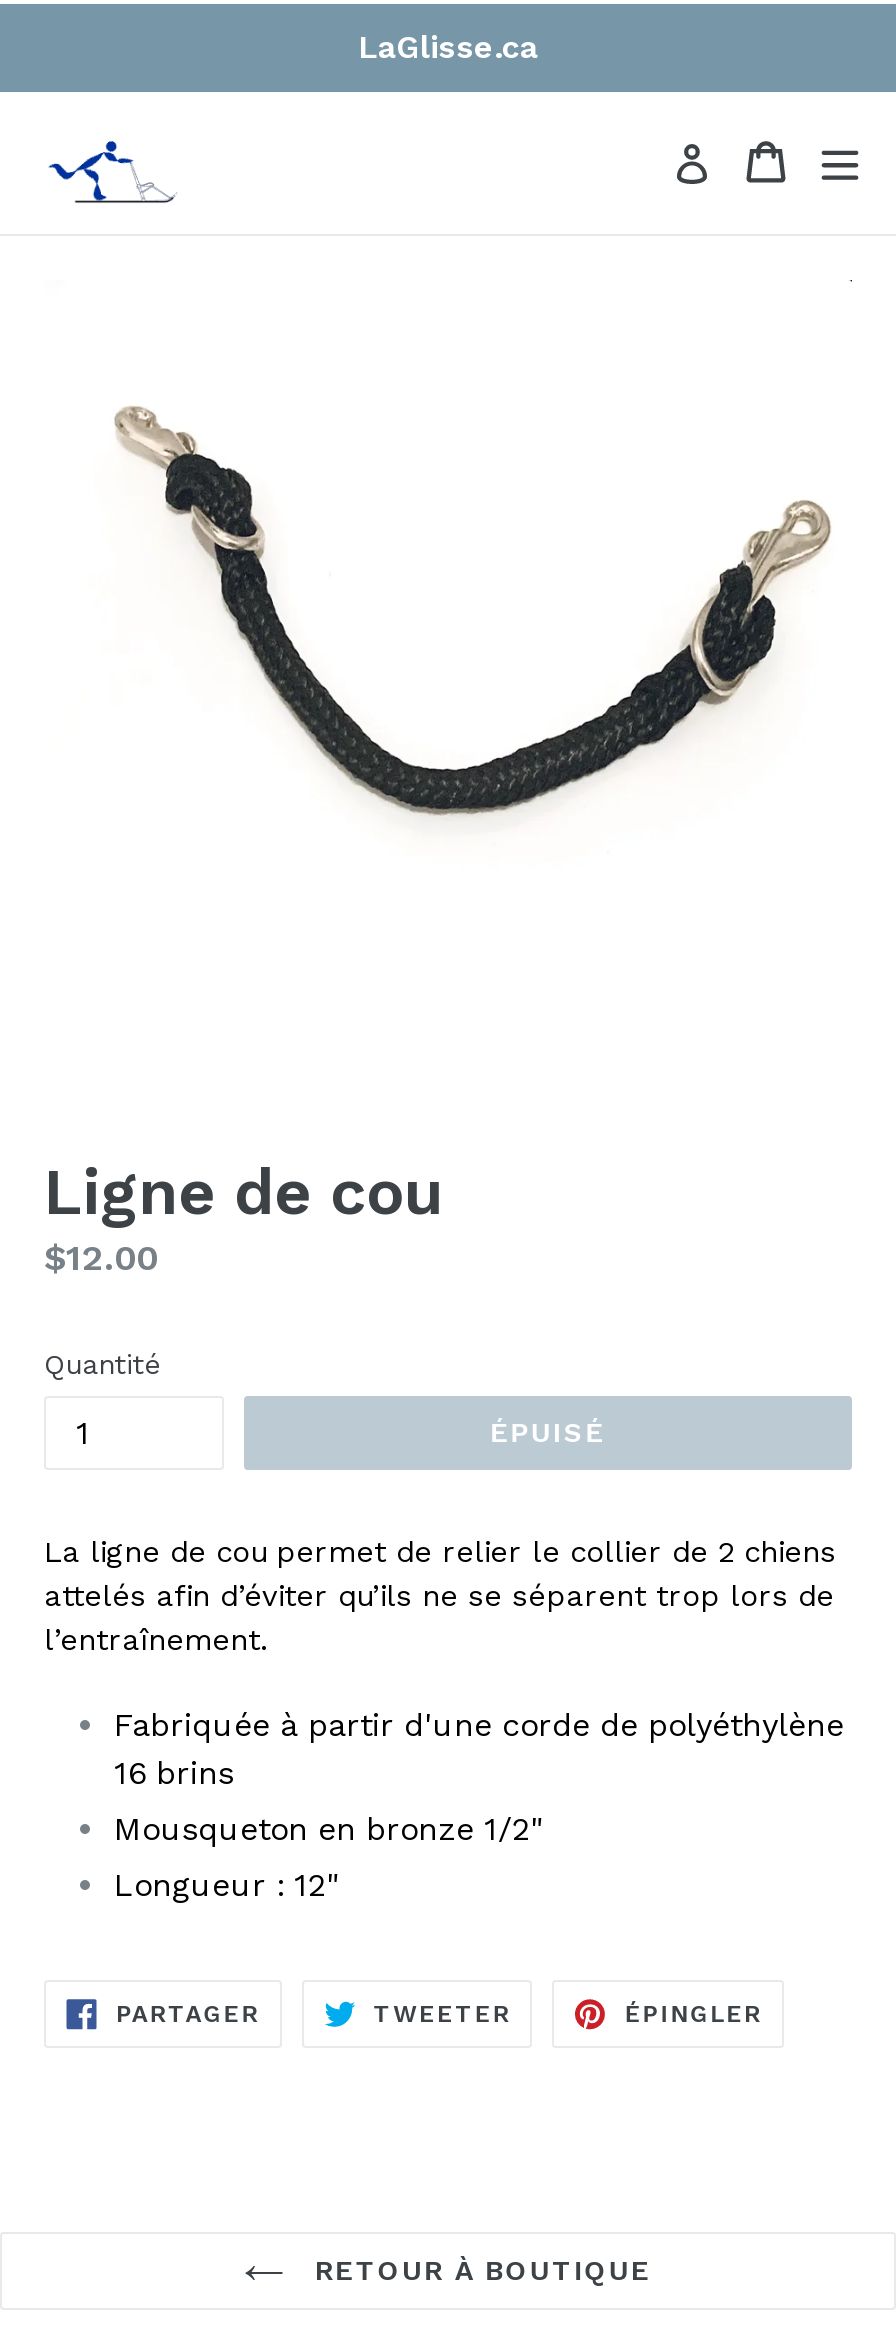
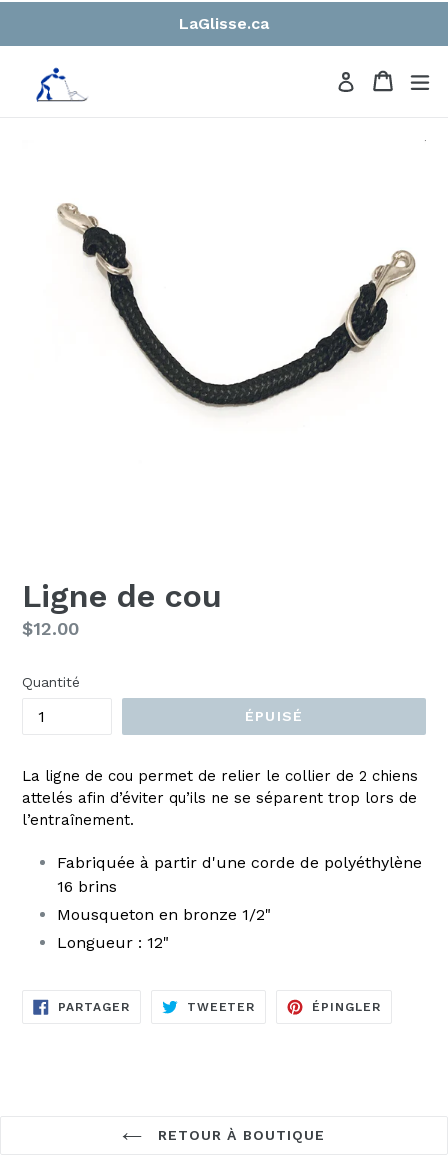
- [image]
+ [image]
